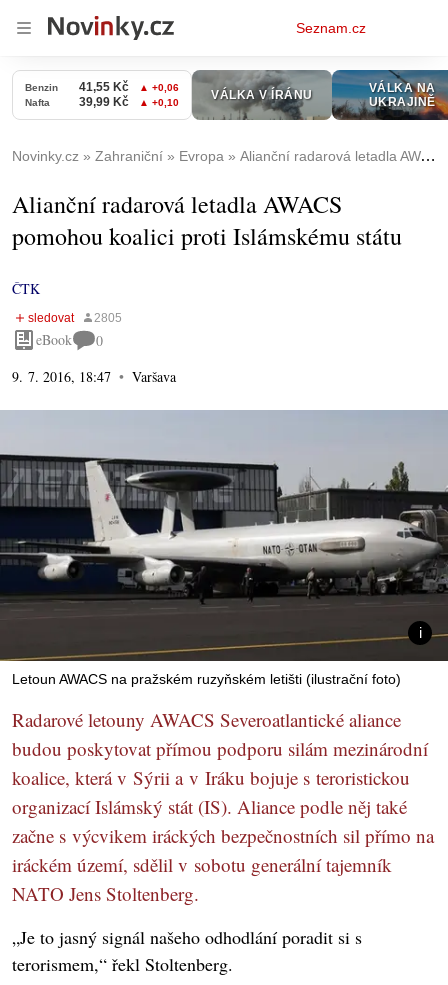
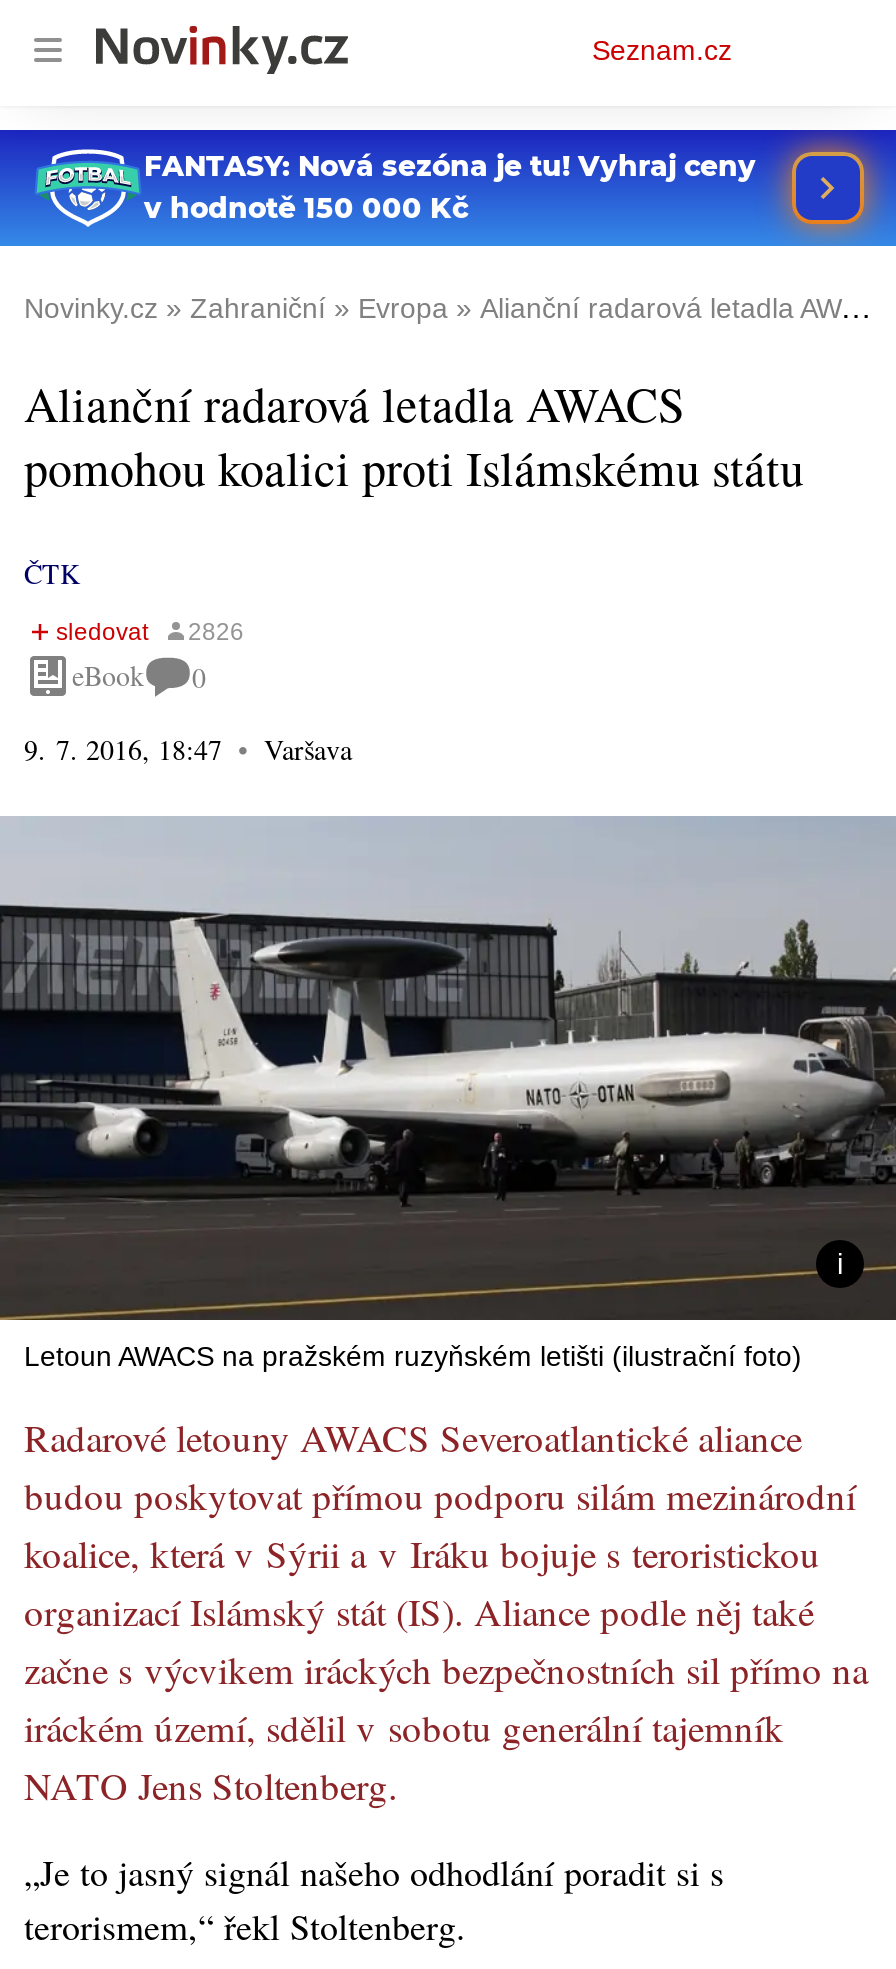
- [image]
+ [image]
